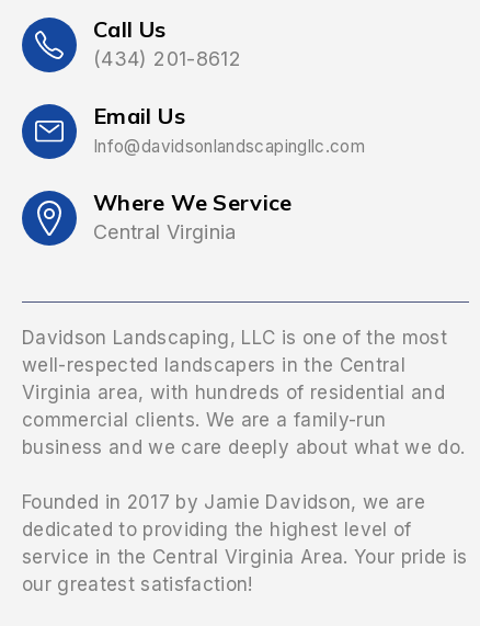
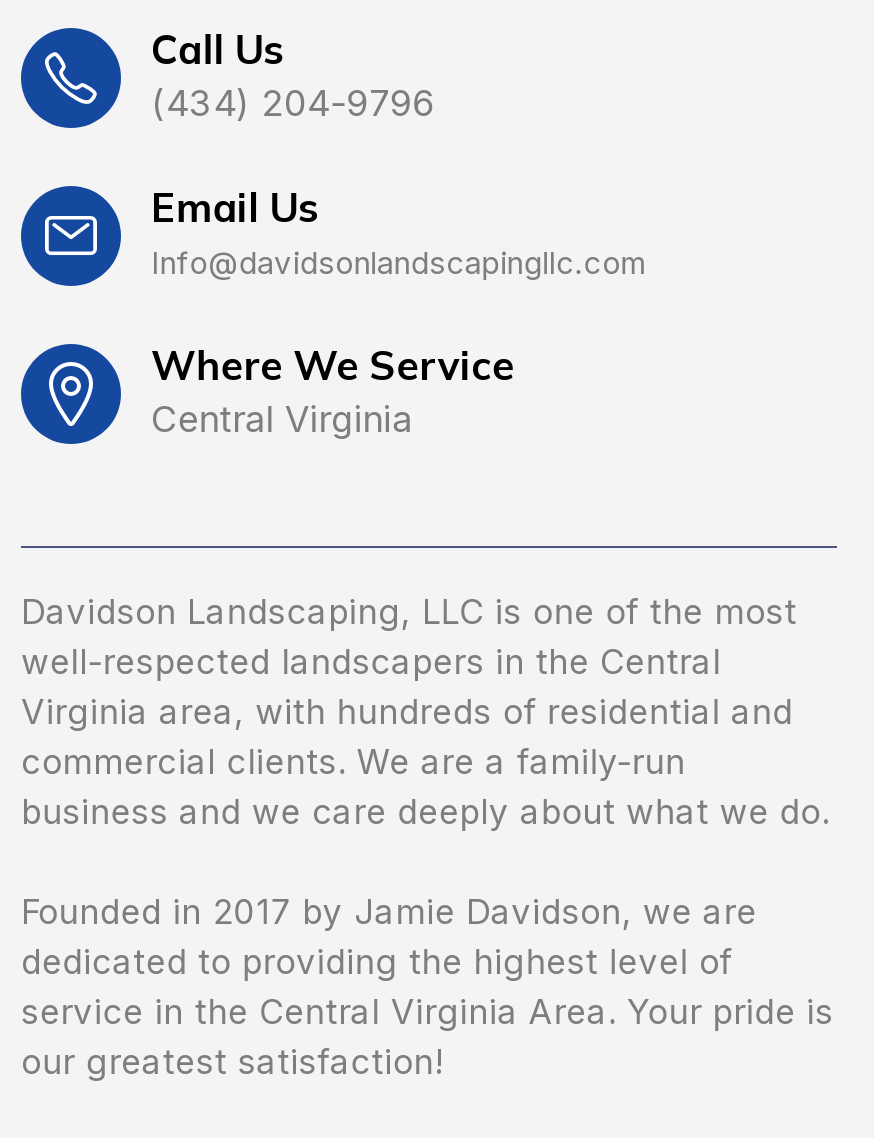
- (434) 201-8612
+ (434) 204-9796
